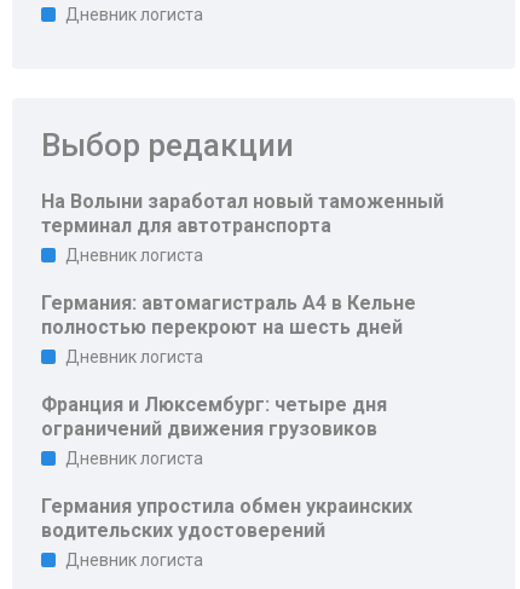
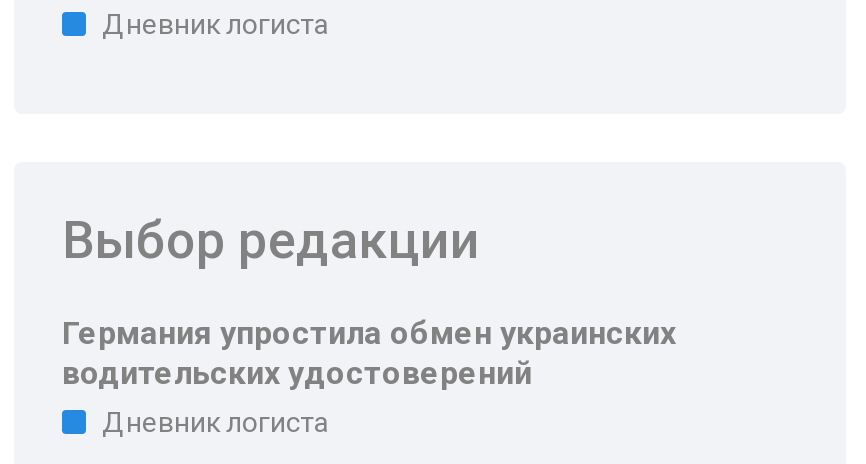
- На Волыни заработал новый таможенный
- терминал для автотранспорта
- Дневник логиста
- Германия: автомагистраль A4 в Кельне
- полностью перекроют на шесть дней
- Дневник логиста
- Франция и Люксембург: четыре дня
- ограничений движения грузовиков
- Дневник логиста
